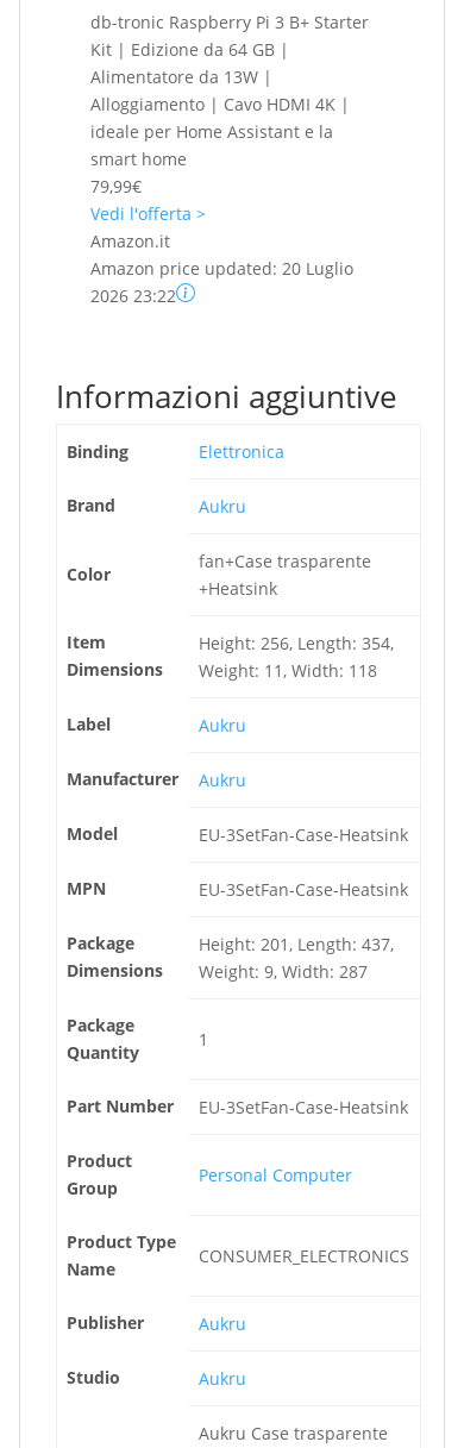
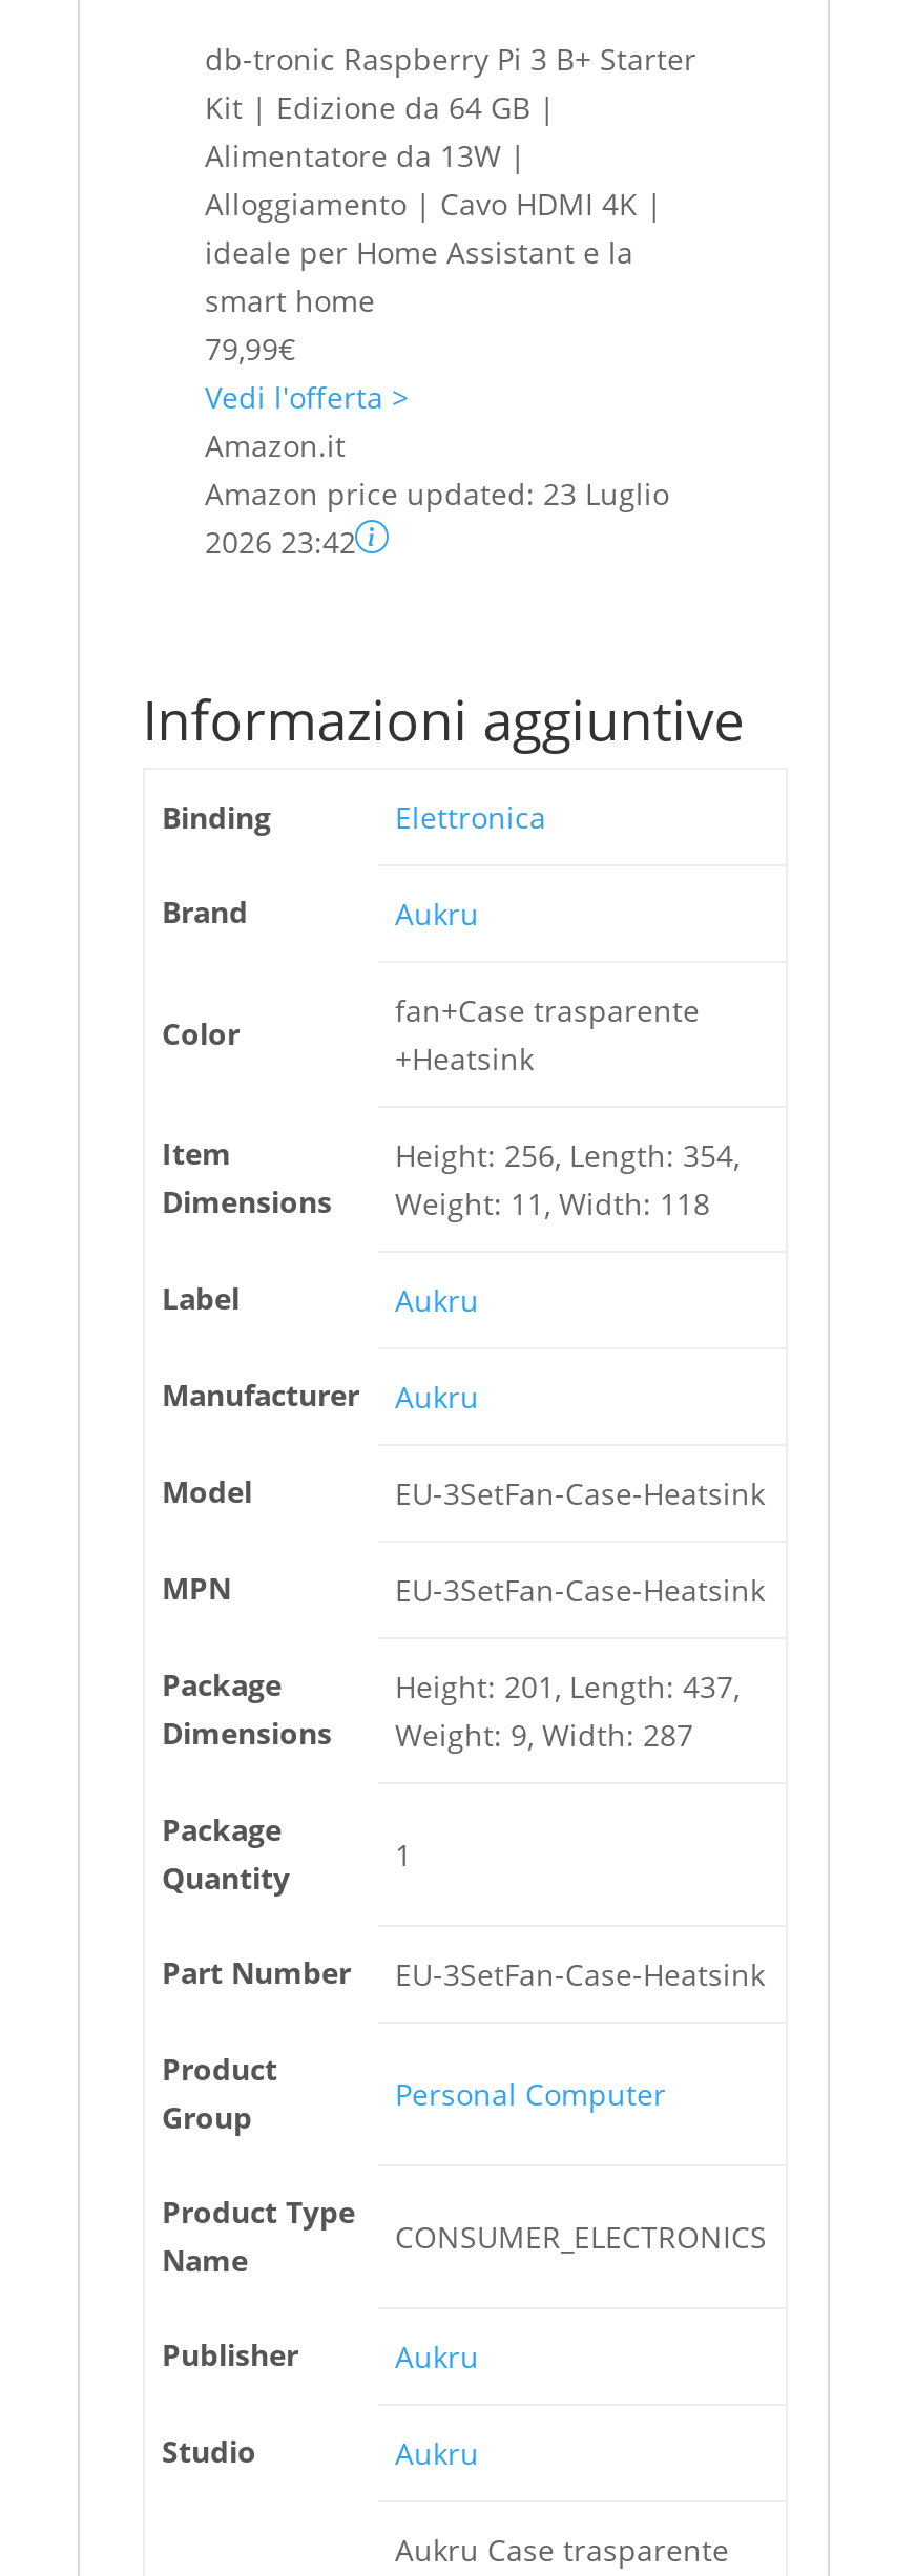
- Amazon price updated: 20 Luglio
+ Amazon price updated: 23 Luglio

- 2026 23:22
+ 2026 23:42
